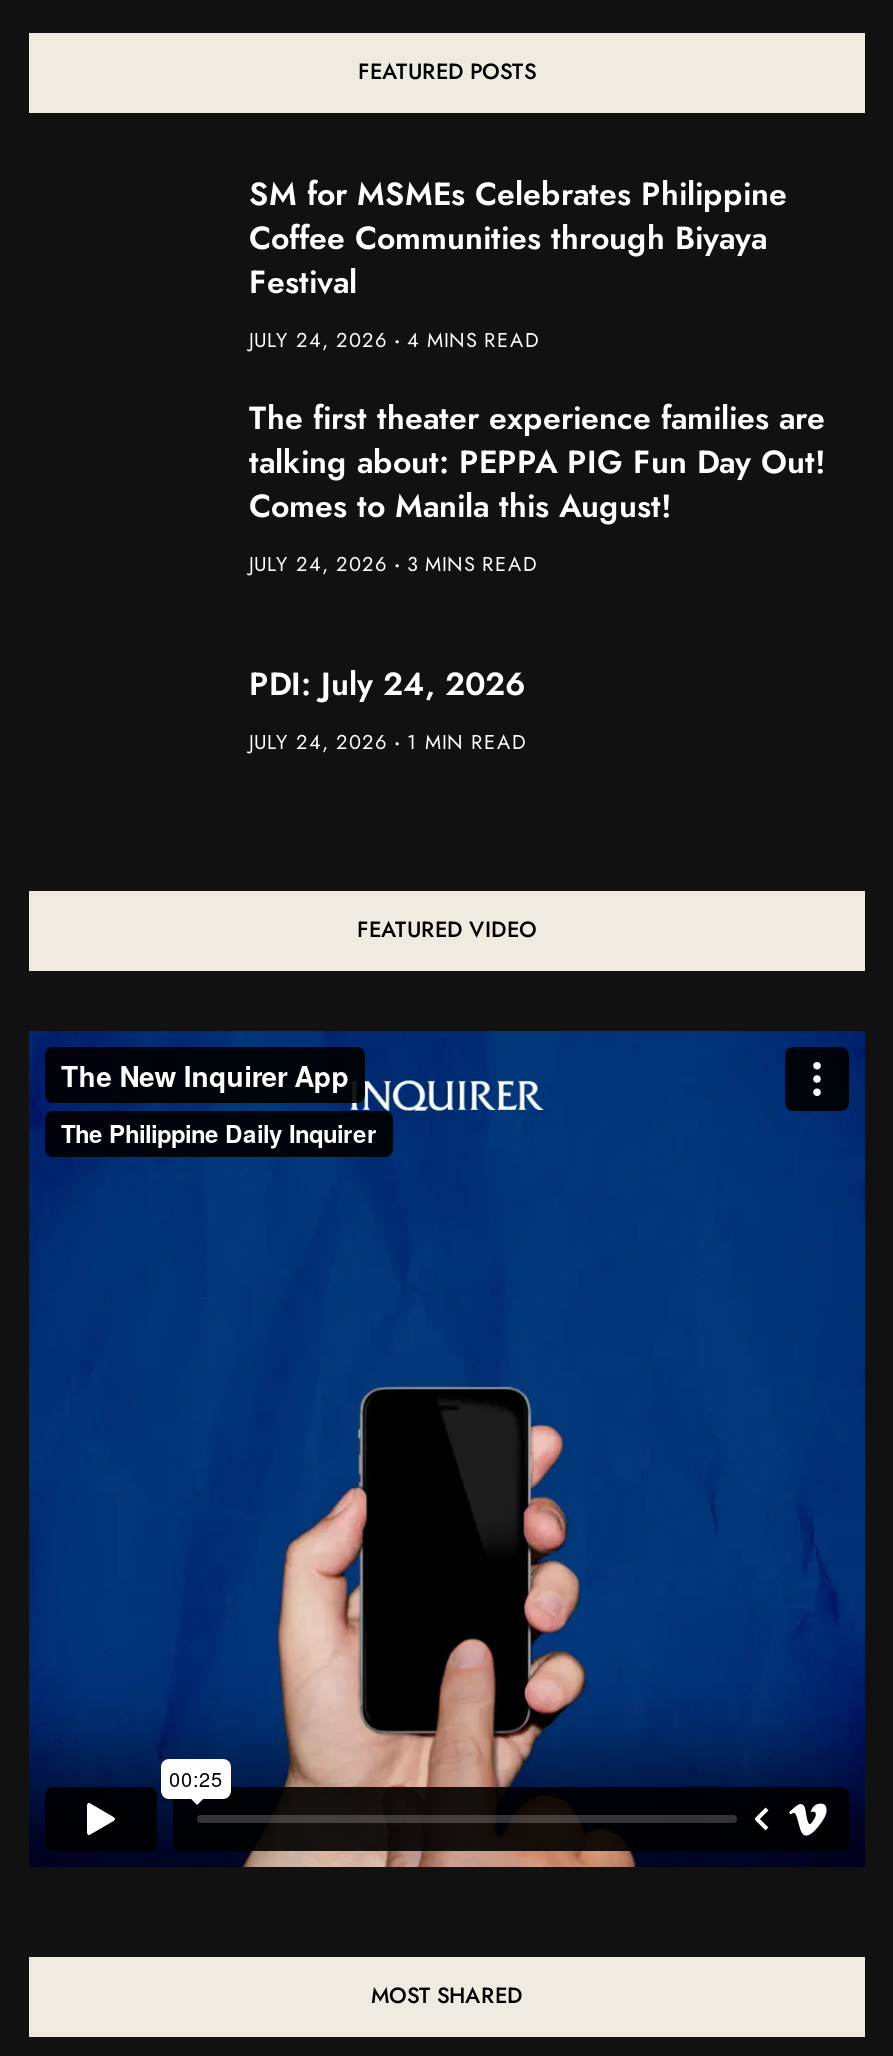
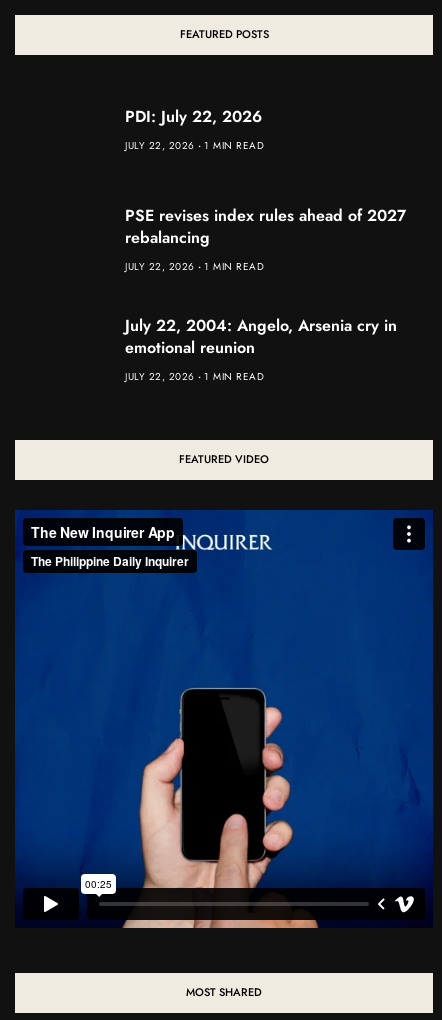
- SM for MSMEs Celebrates Philippine
- Coffee Communities through Biyaya
- Festival
- JULY 24, 2026
- 4 MINS READ
+ PDI: July 22, 2026
+ JULY 22, 2026
+ 1 MIN READ

- The first theater experience families are
- talking about: PEPPA PIG Fun Day Out!
- Comes to Manila this August!
- JULY 24, 2026
- 3 MINS READ
+ PSE revises index rules ahead of 2027
+ rebalancing
+ JULY 22, 2026
+ 1 MIN READ

- PDI: July 24, 2026
- JULY 24, 2026
+ July 22, 2004: Angelo, Arsenia cry in
+ emotional reunion
+ JULY 22, 2026
